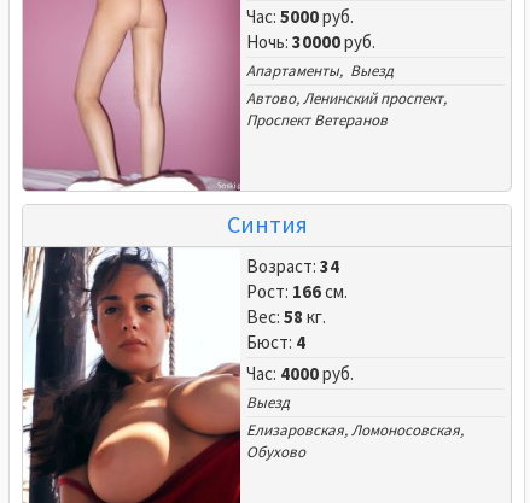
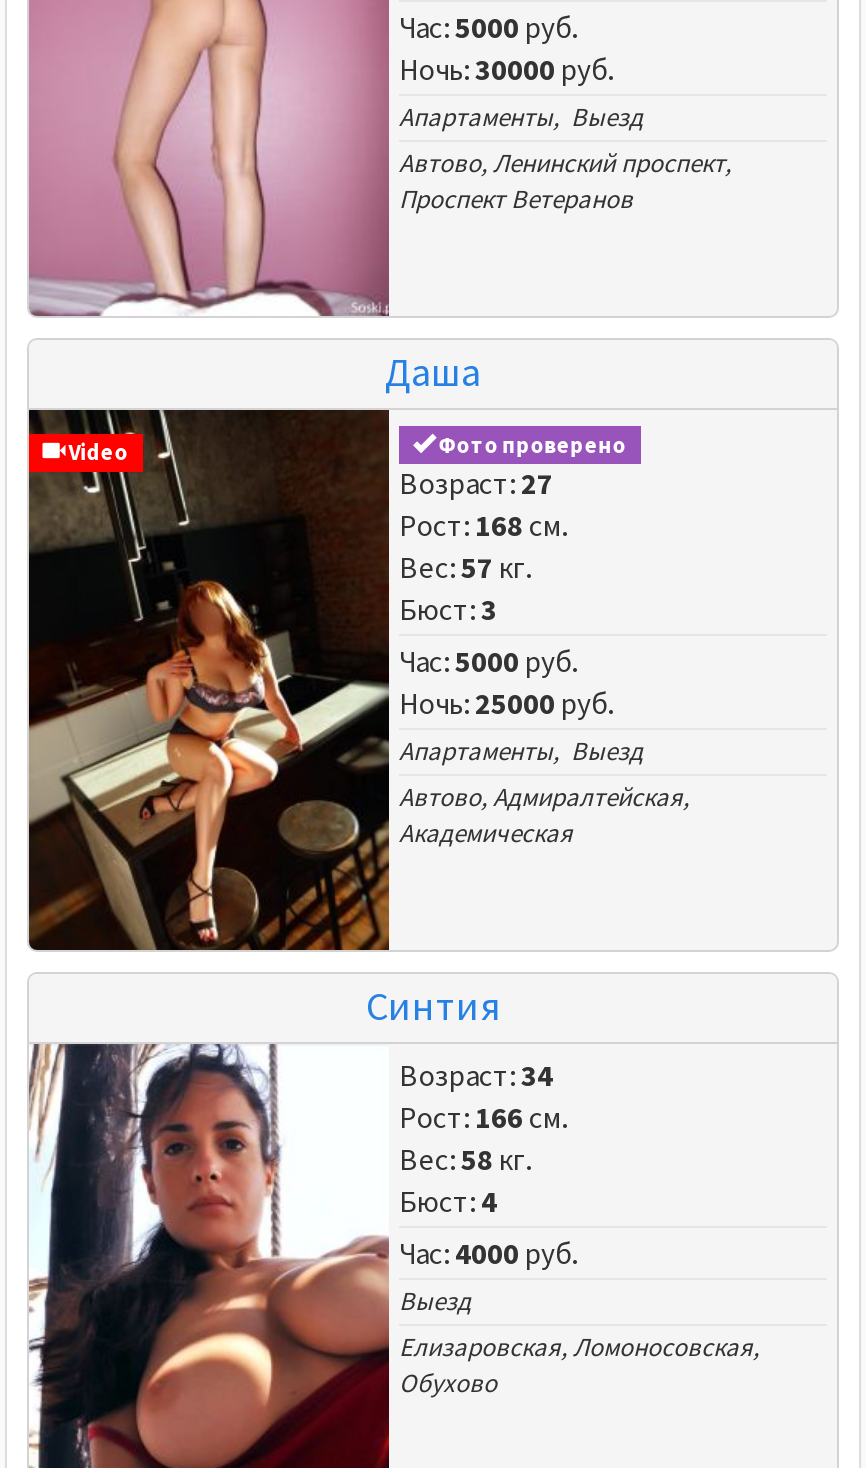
+ [image]
+ Даша
+ Video
+ Фото проверено
+ Возраст:27
+ Рост: 168 см.
+ Вес:57 кг.
+ Бюст:3
+ Час:5000 руб.
+ Ночь: 25000 руб.
+ Апартаменты, Выезд
+ Автово, Адмиралтейская,
+ Академическая
